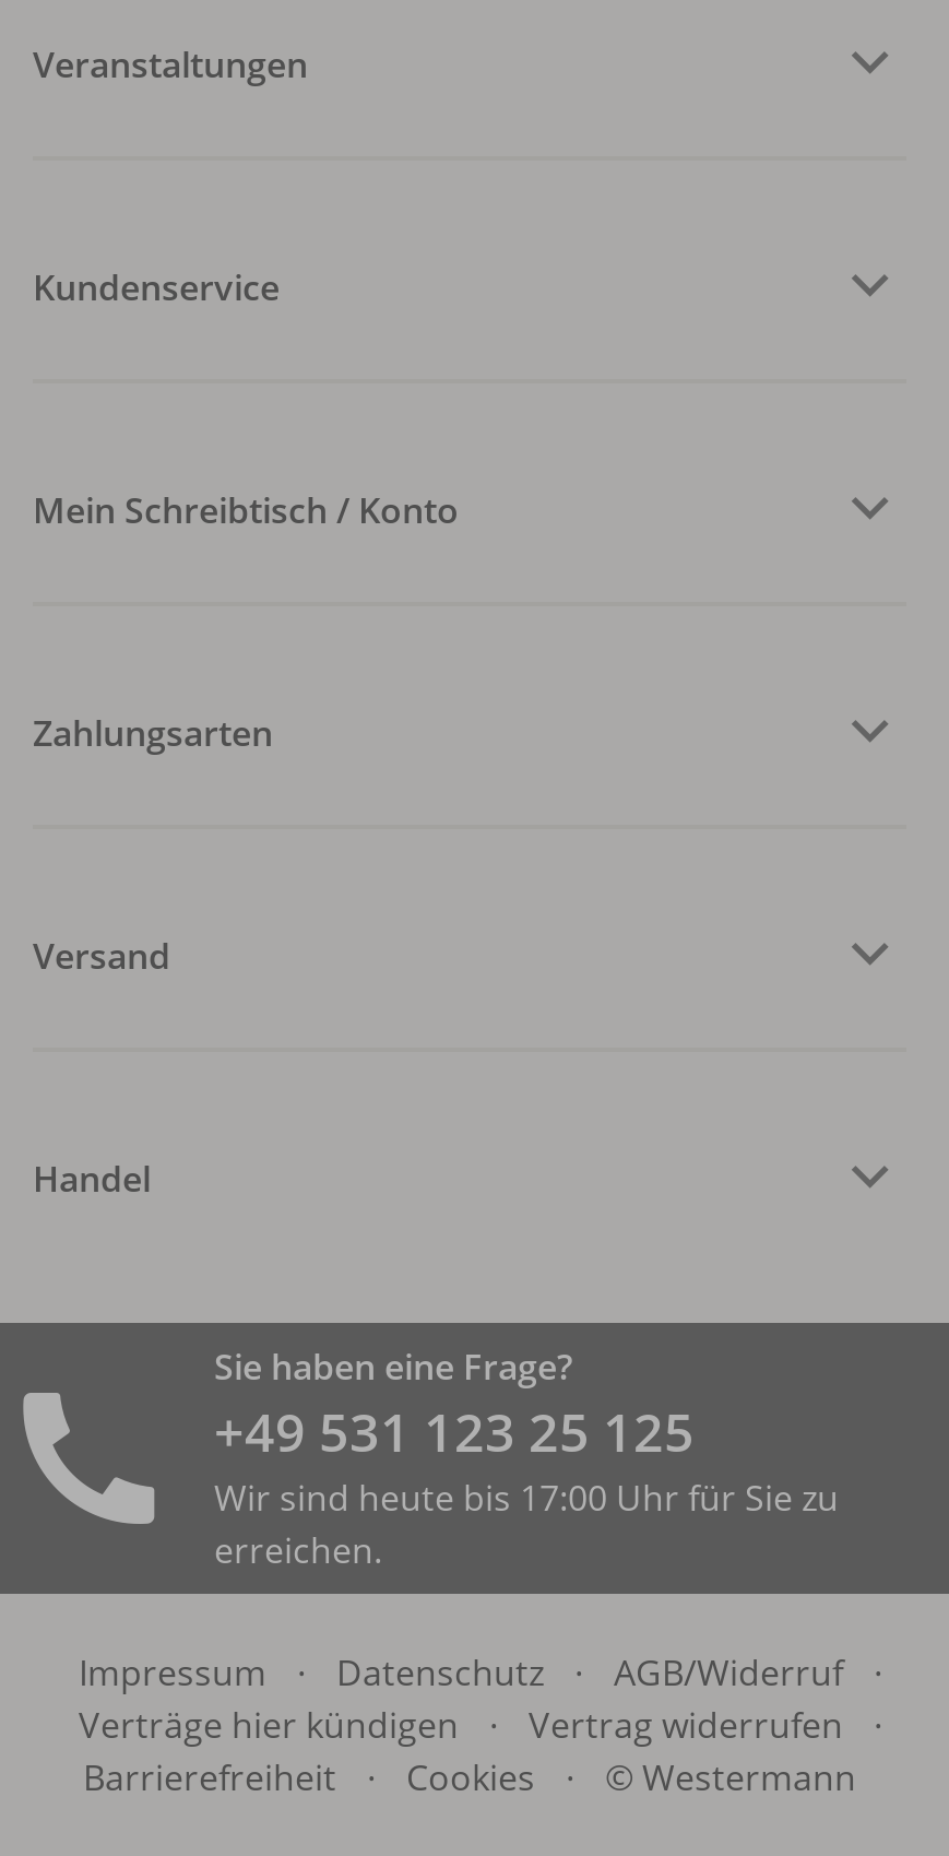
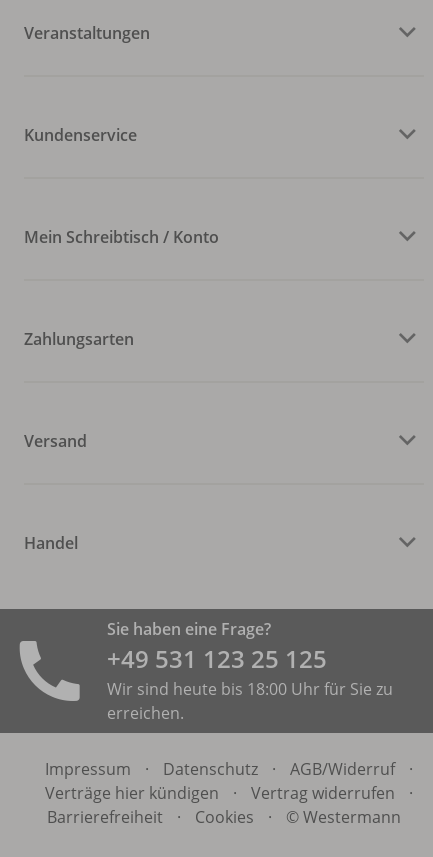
- Wir sind heute bis 17:00 Uhr für Sie zu
+ Wir sind heute bis 18:00 Uhr für Sie zu
